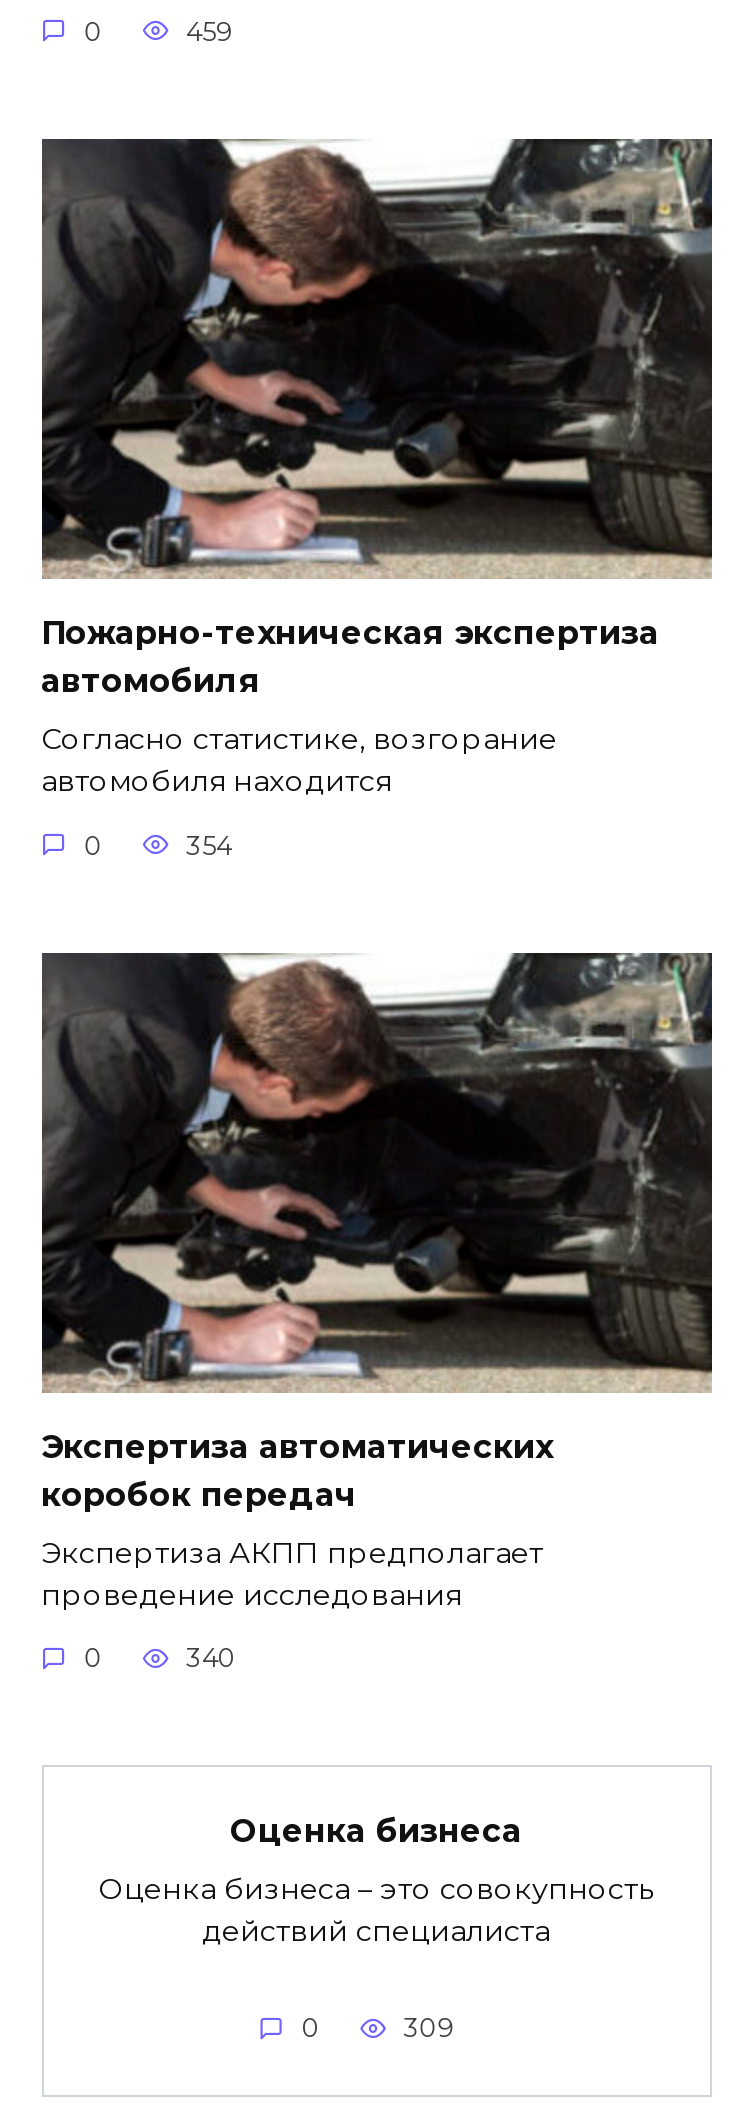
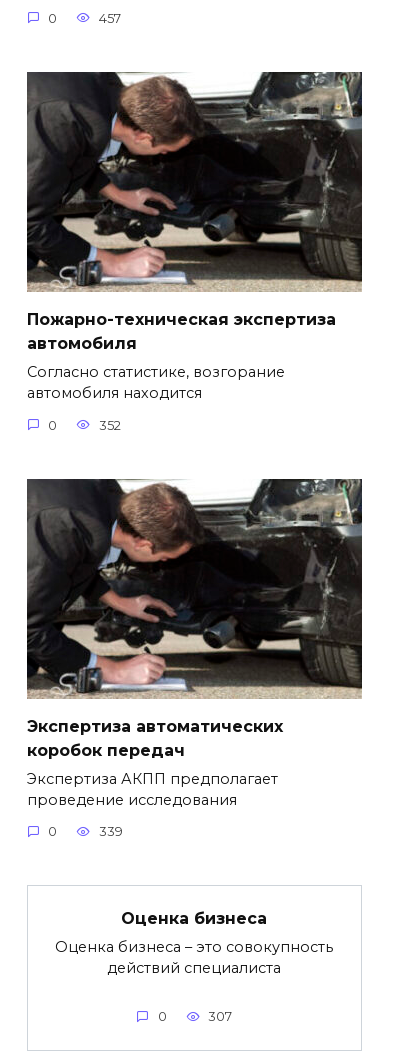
- 459
+ 457

- 354
+ 352

- 340
+ 339

- 309
+ 307
